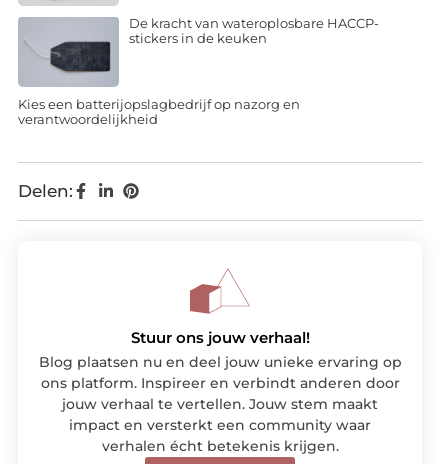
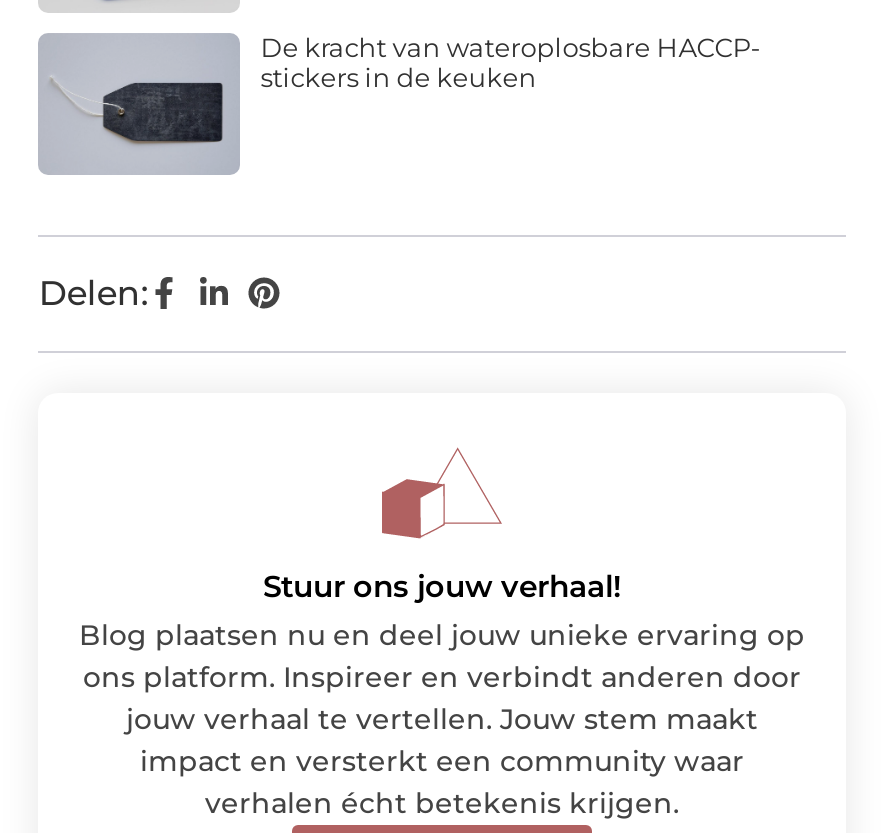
- Kies een batterijopslagbedrijf op nazorg en
- verantwoordelijkheid
